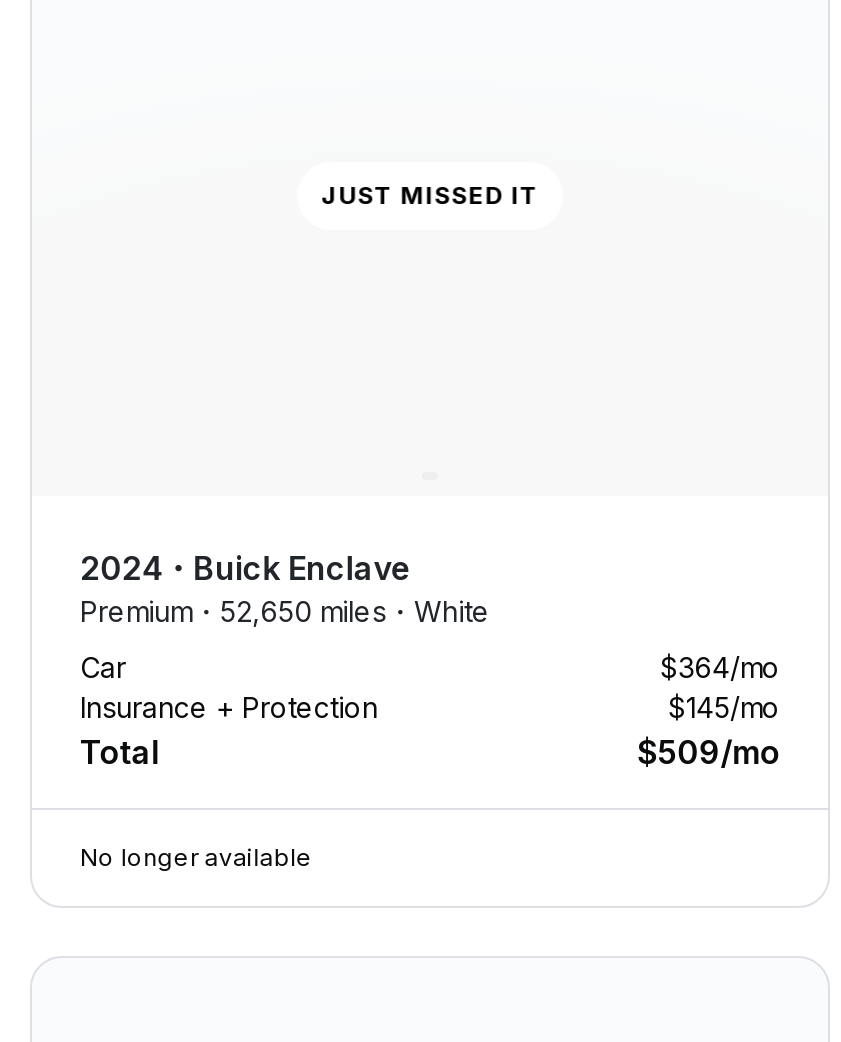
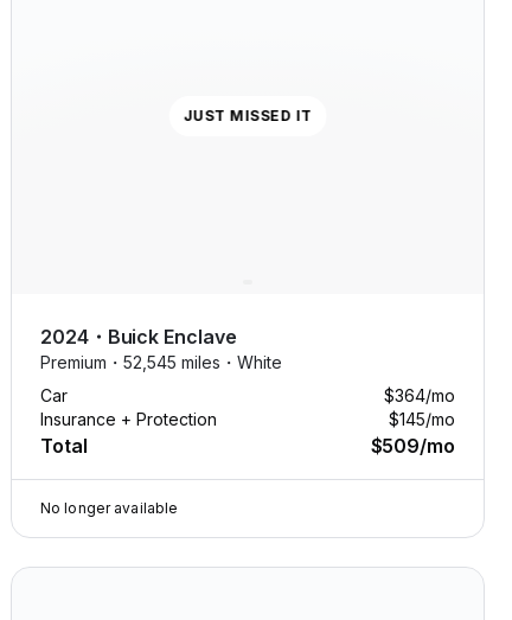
- Premium・52,650 miles・White
+ Premium・52,545 miles・White
